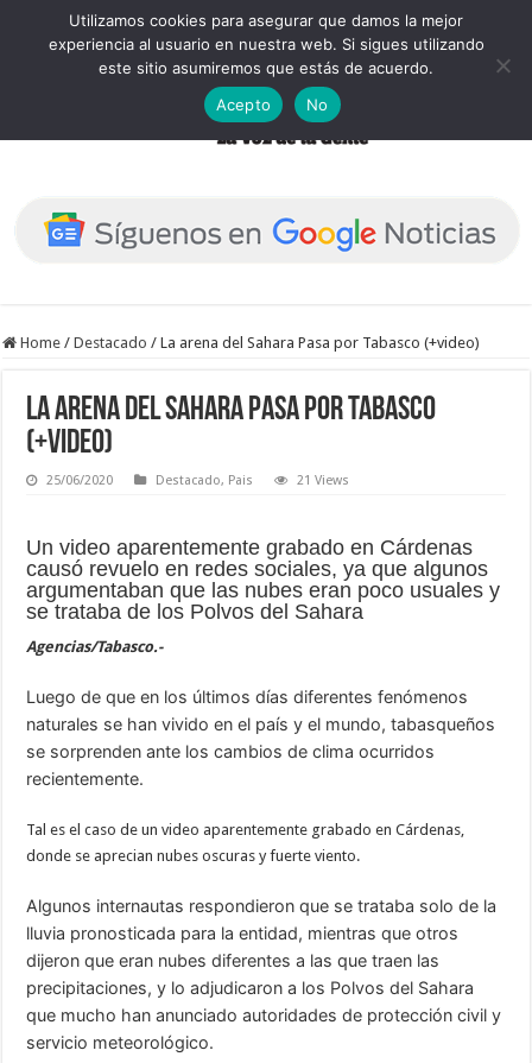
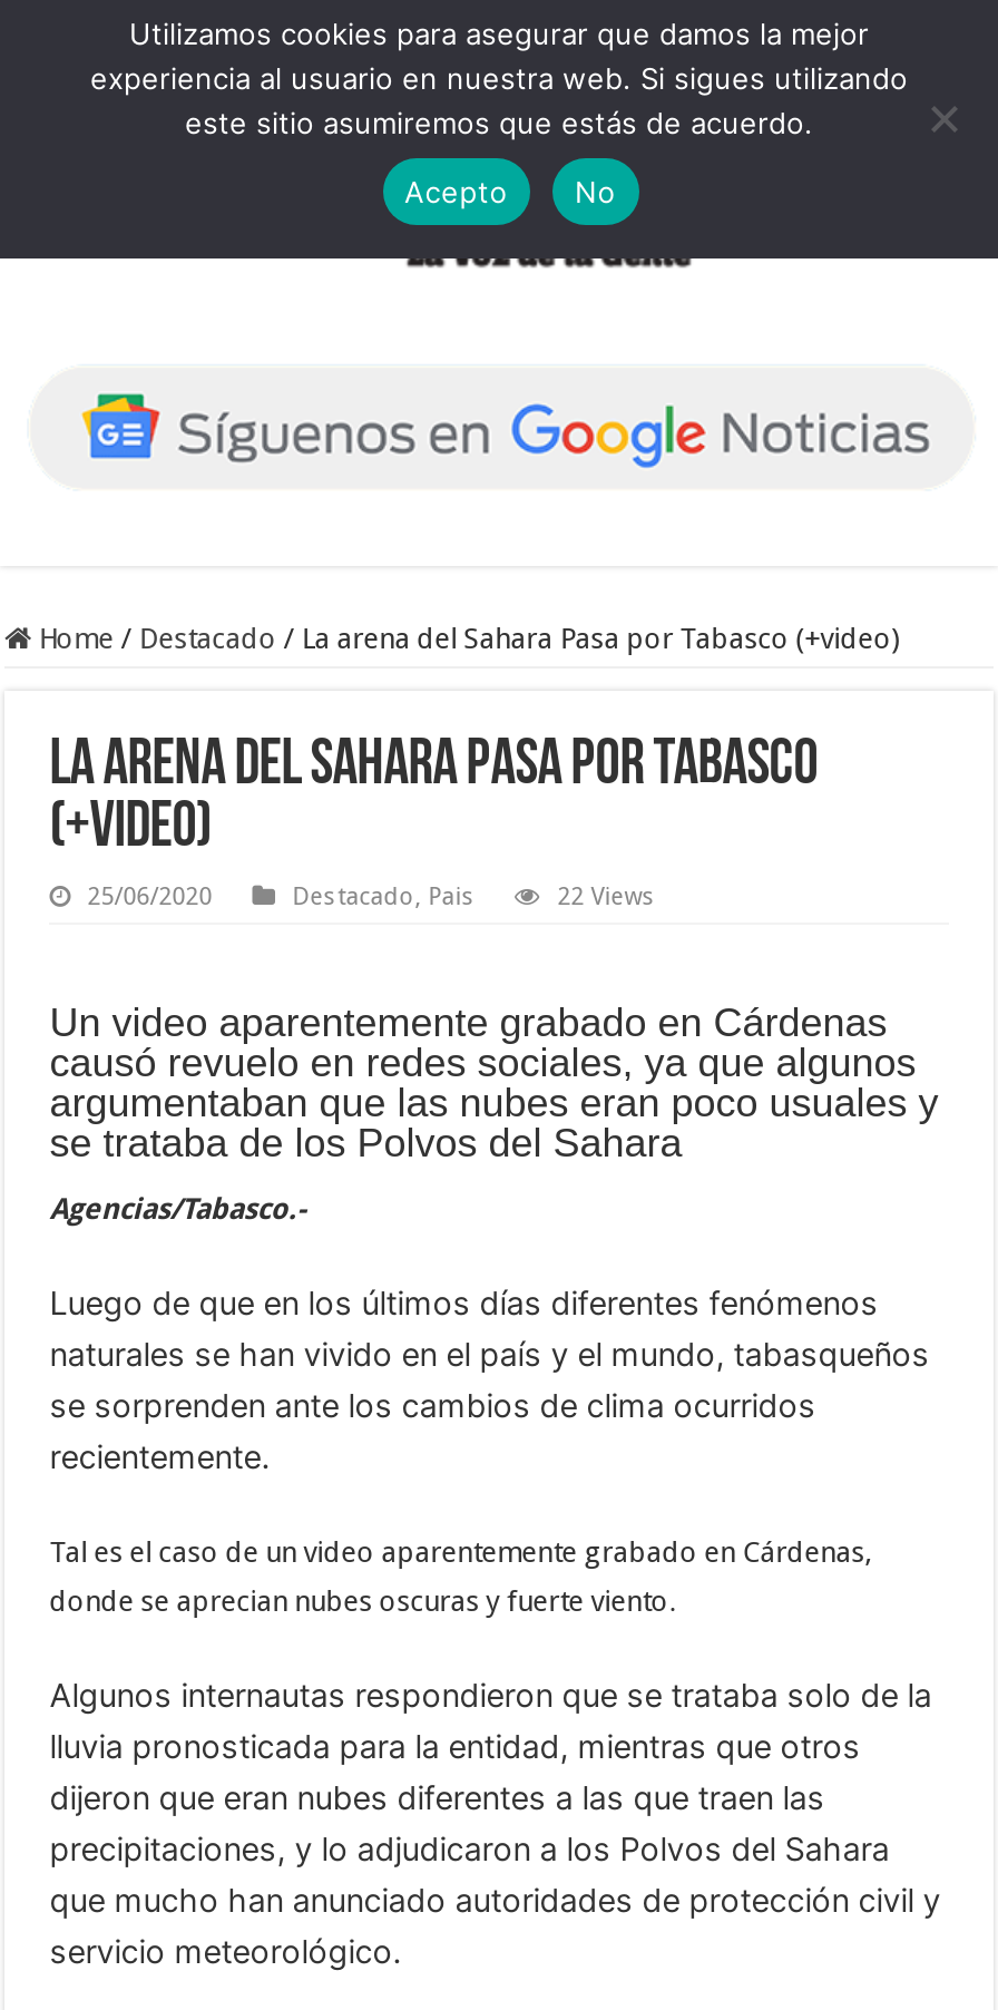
- 21 Views
+ 22 Views
